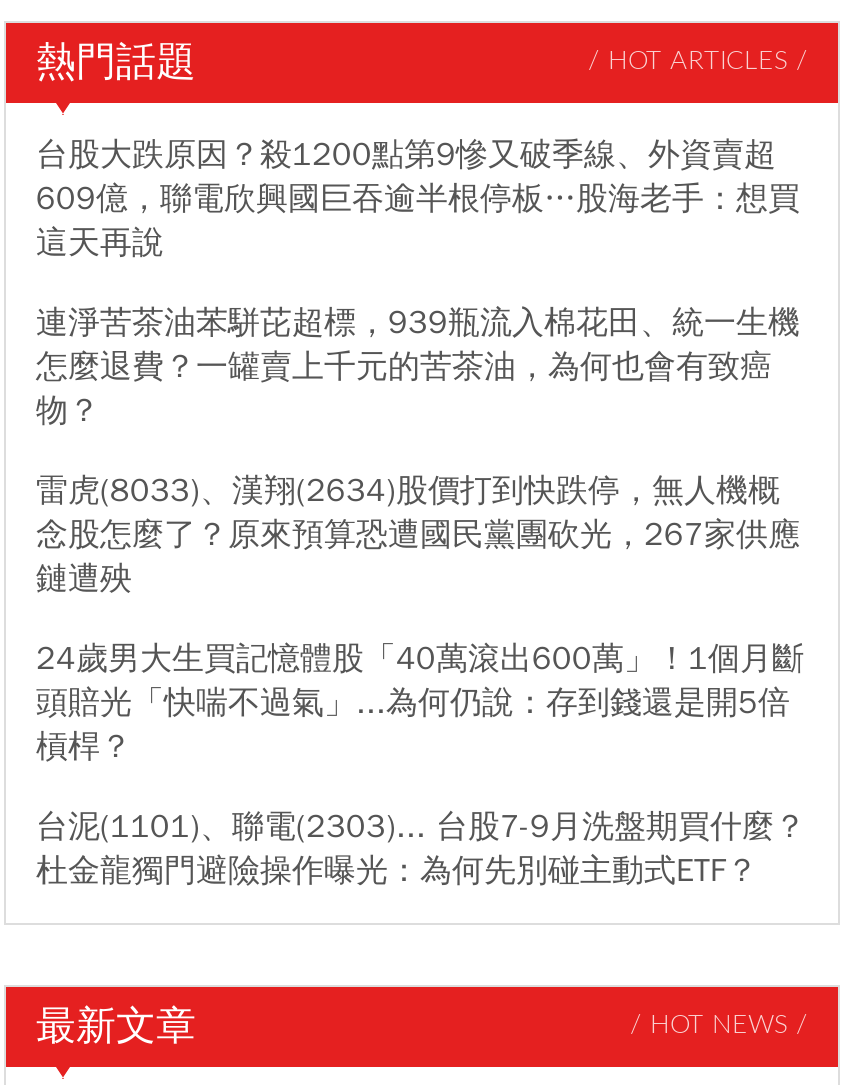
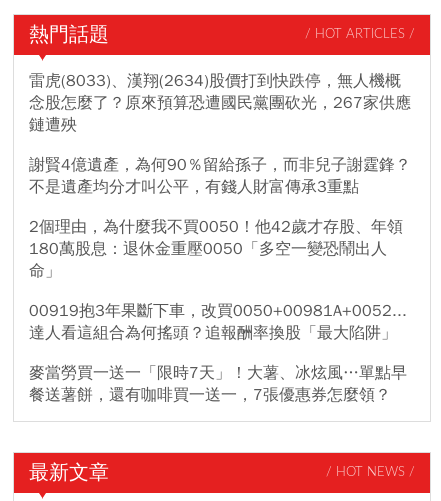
- 台股大跌原因？殺1200點第9慘又破季線、外資賣超
- 609億，聯電欣興國巨吞逾半根停板…股海老手：想買
- 這天再說
- 連淨苦茶油苯駢芘超標，939瓶流入棉花田、統一生機
- 怎麼退費？一罐賣上千元的苦茶油，為何也會有致癌
- 物？

moved up: 雷虎(8033)、漢翔(2634)股價打到快跌停，無人機概 | 念股怎麼了？原來預算恐遭國民黨團砍光，267家供應

- 24歲男大生買記憶體股「40萬滾出600萬」！1個月斷
- 頭賠光「快喘不過氣」...為何仍說：存到錢還是開5倍
- 槓桿？
- 台泥(1101)、聯電(2303)... 台股7-9月洗盤期買什麼？
- 杜金龍獨門避險操作曝光：為何先別碰主動式ETF？
+ 謝賢4億遺產，為何90％留給孫子，而非兒子謝霆鋒？
+ 不是遺產均分才叫公平，有錢人財富傳承3重點
+ 2個理由，為什麼我不買0050！他42歲才存股、年領
+ 180萬股息：退休金重壓0050「多空一變恐鬧出人
+ 命」
+ 00919抱3年果斷下車，改買0050+00981A+0052...
+ 達人看這組合為何搖頭？追報酬率換股「最大陷阱」
+ 麥當勞買一送一「限時7天」！大薯、冰炫風…單點早
+ 餐送薯餅，還有咖啡買一送一，7張優惠券怎麼領？
